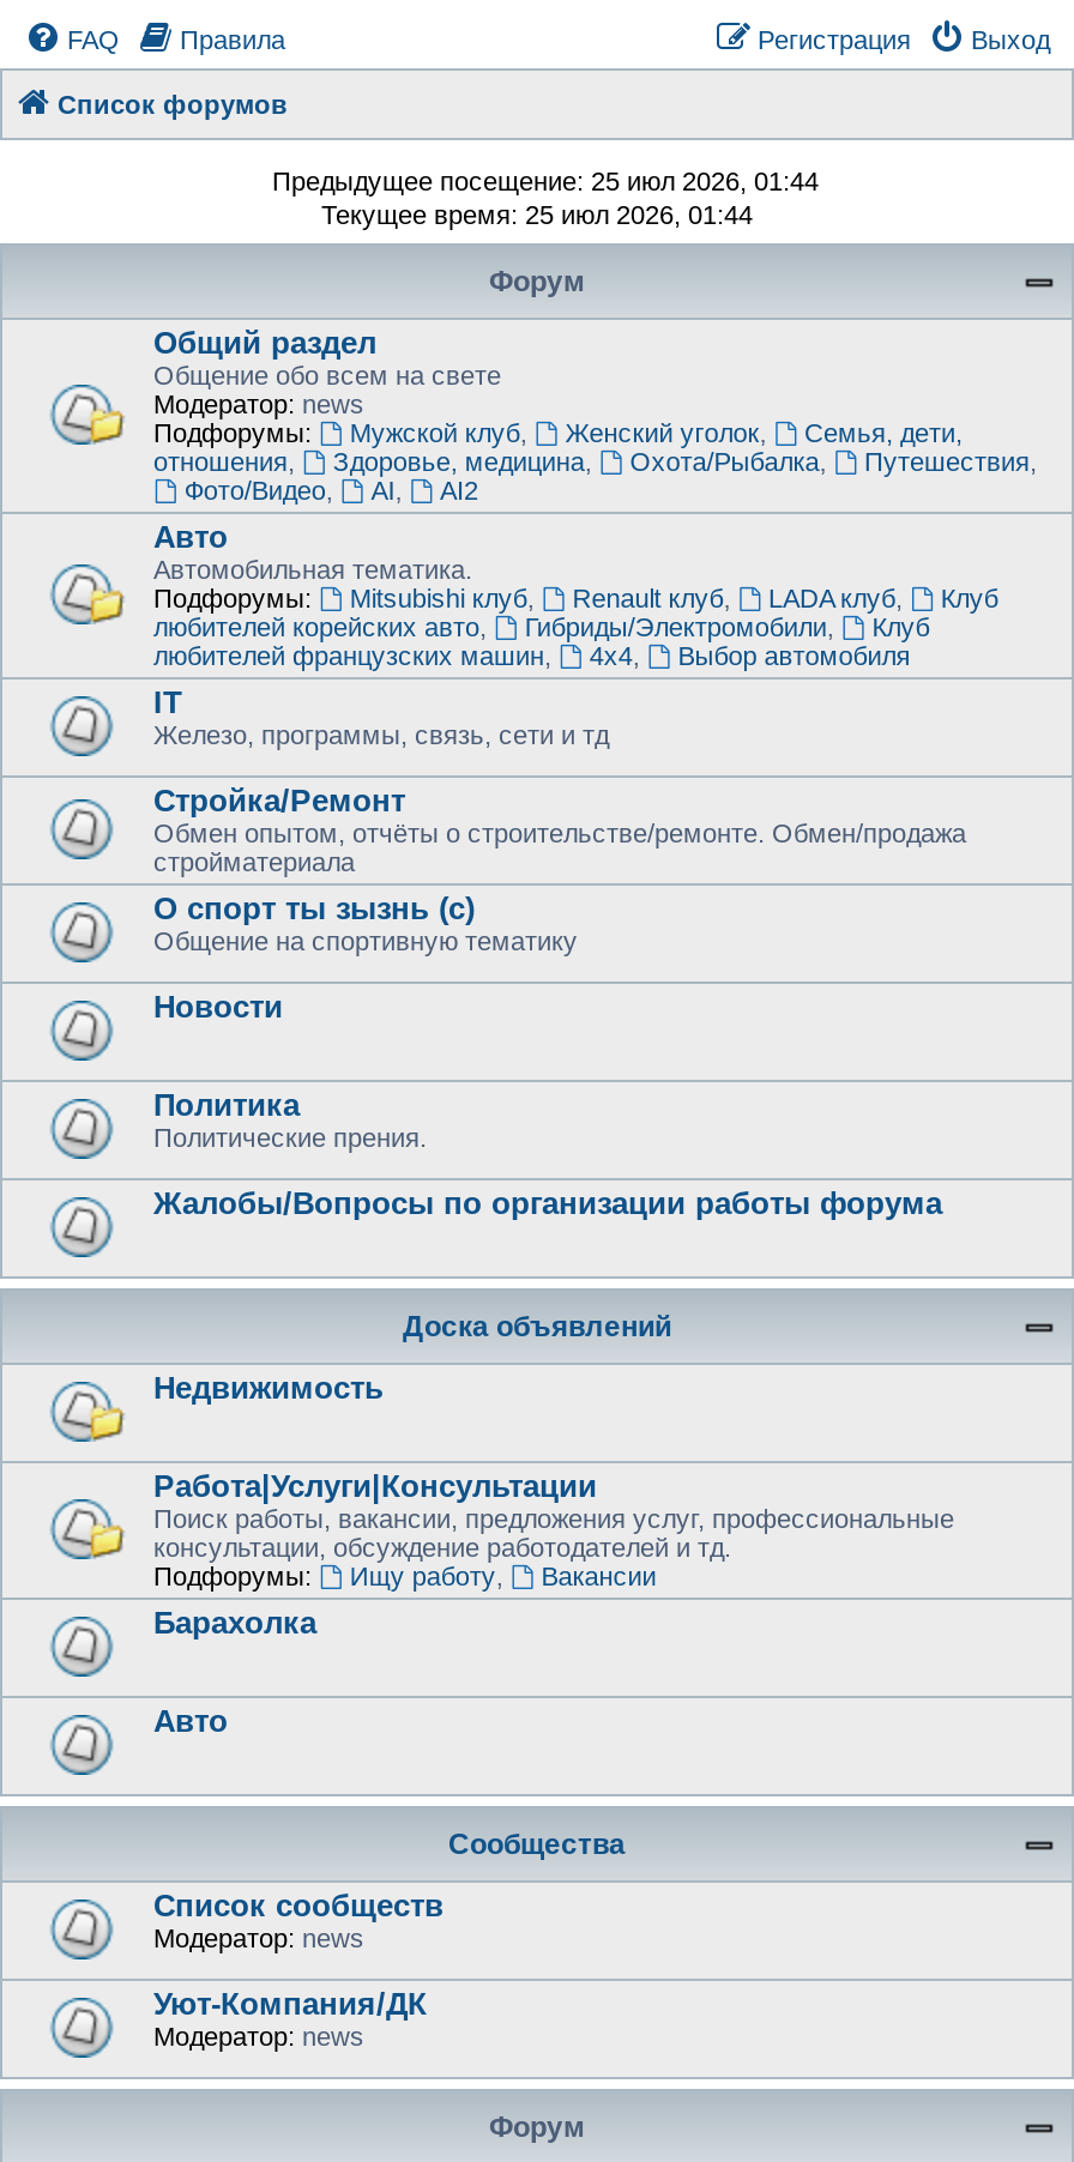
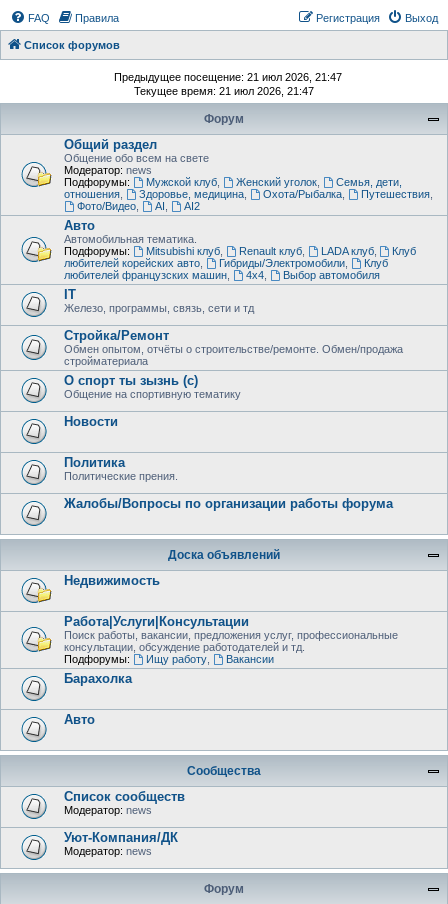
- Предыдущее посещение: 25 июл 2026, 01:44
+ Предыдущее посещение: 21 июл 2026, 21:47

- Текущее время: 25 июл 2026, 01:44
+ Текущее время: 21 июл 2026, 21:47
